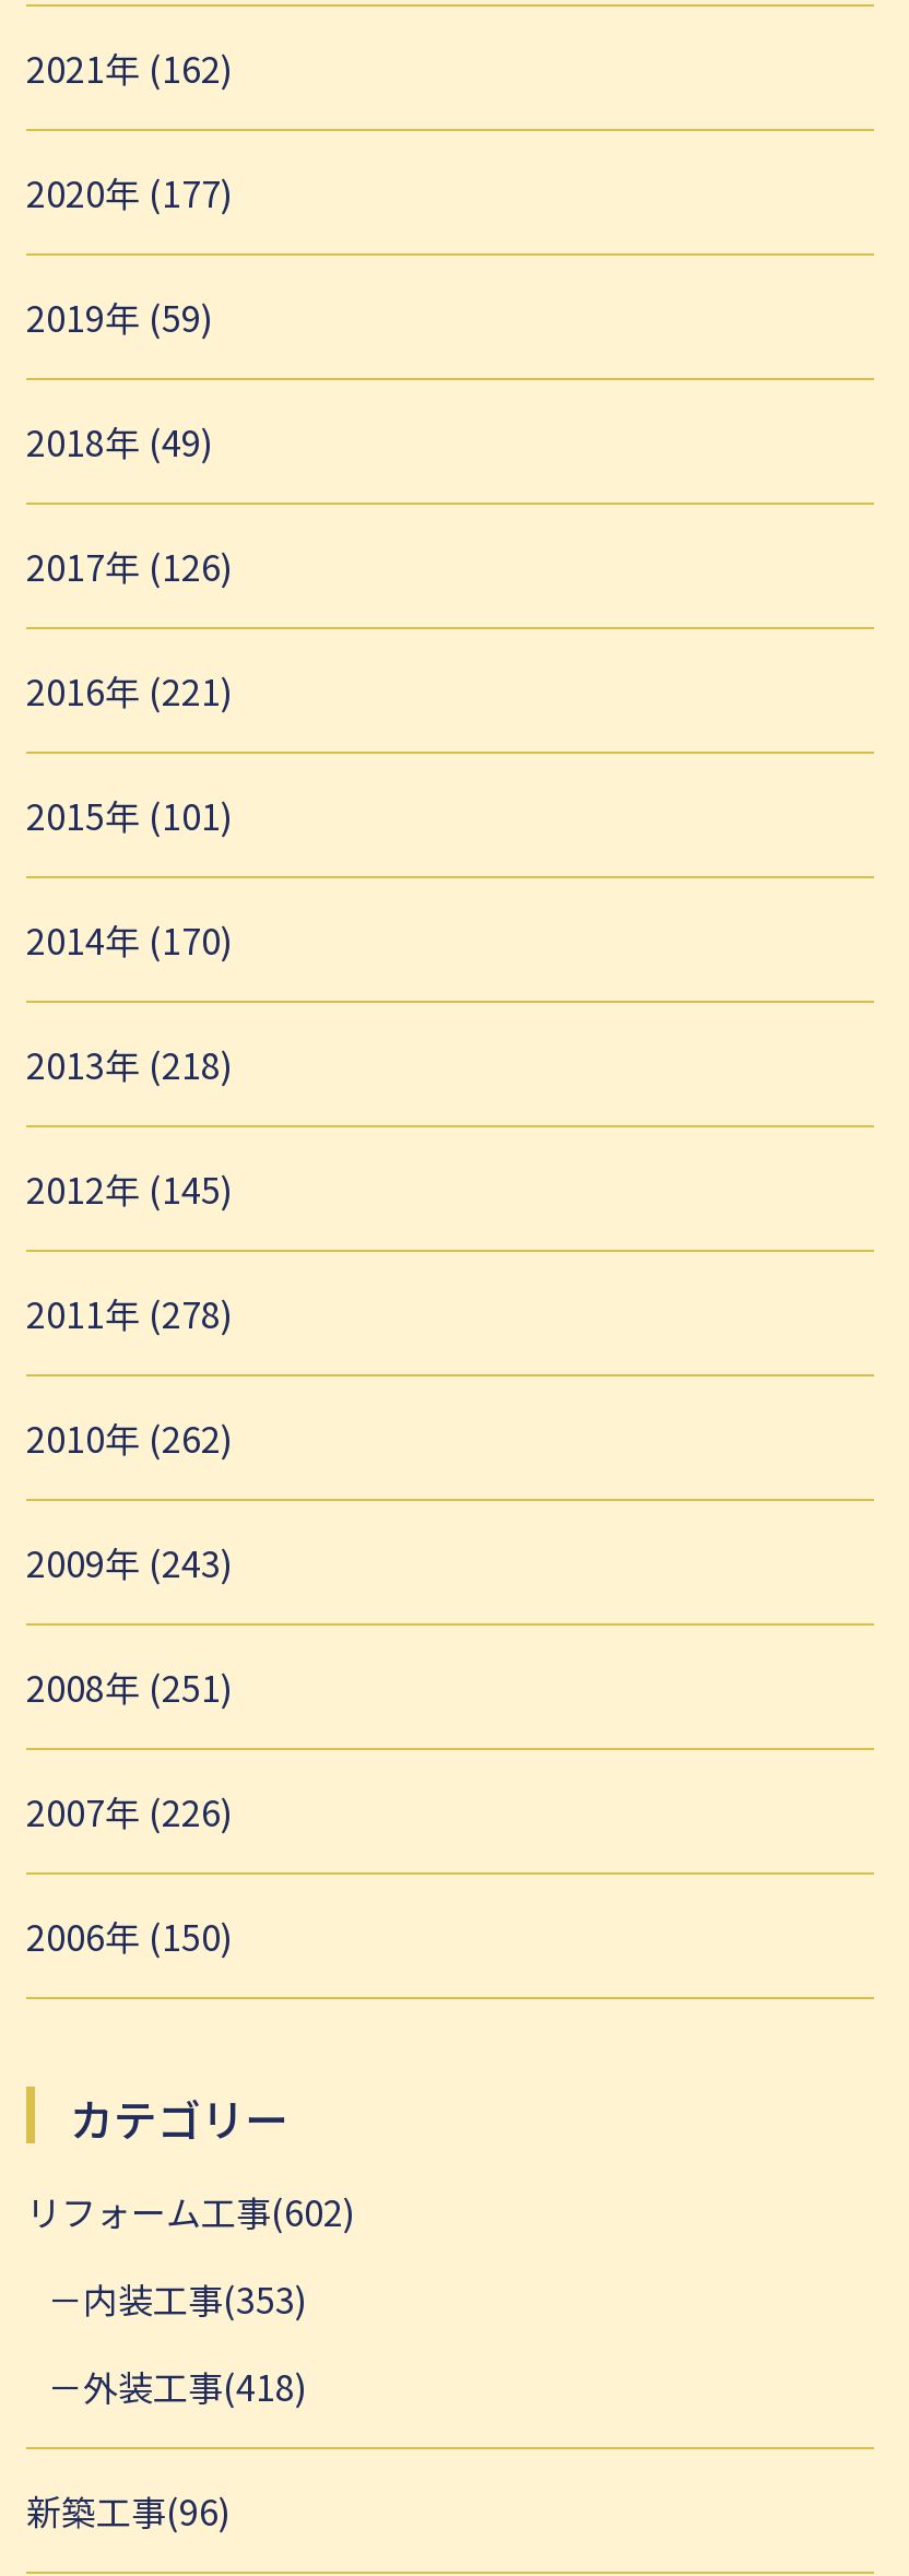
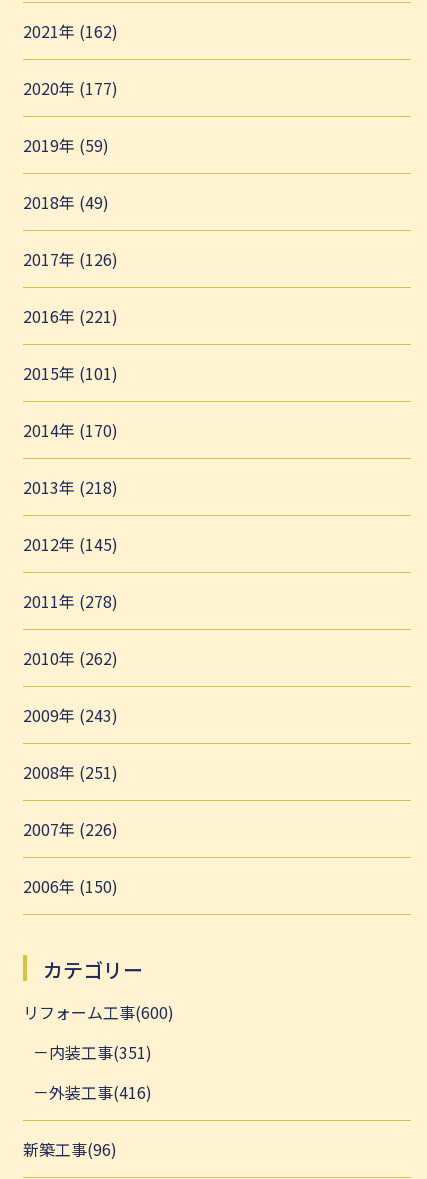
- リフォーム工事(602)
+ リフォーム工事(600)

- 内装工事(353)
+ 内装工事(351)

- 外装工事(418)
+ 外装工事(416)
